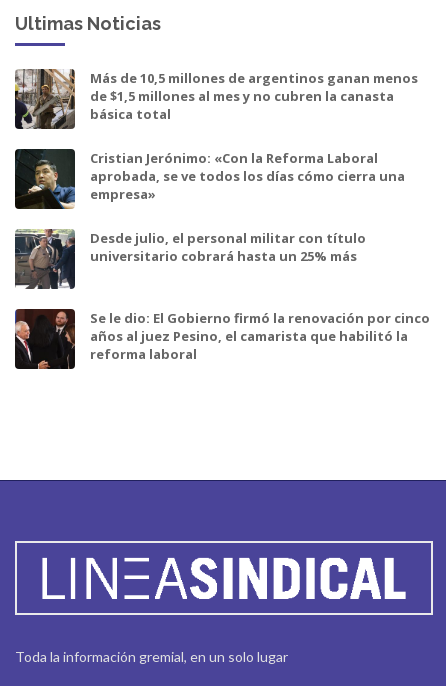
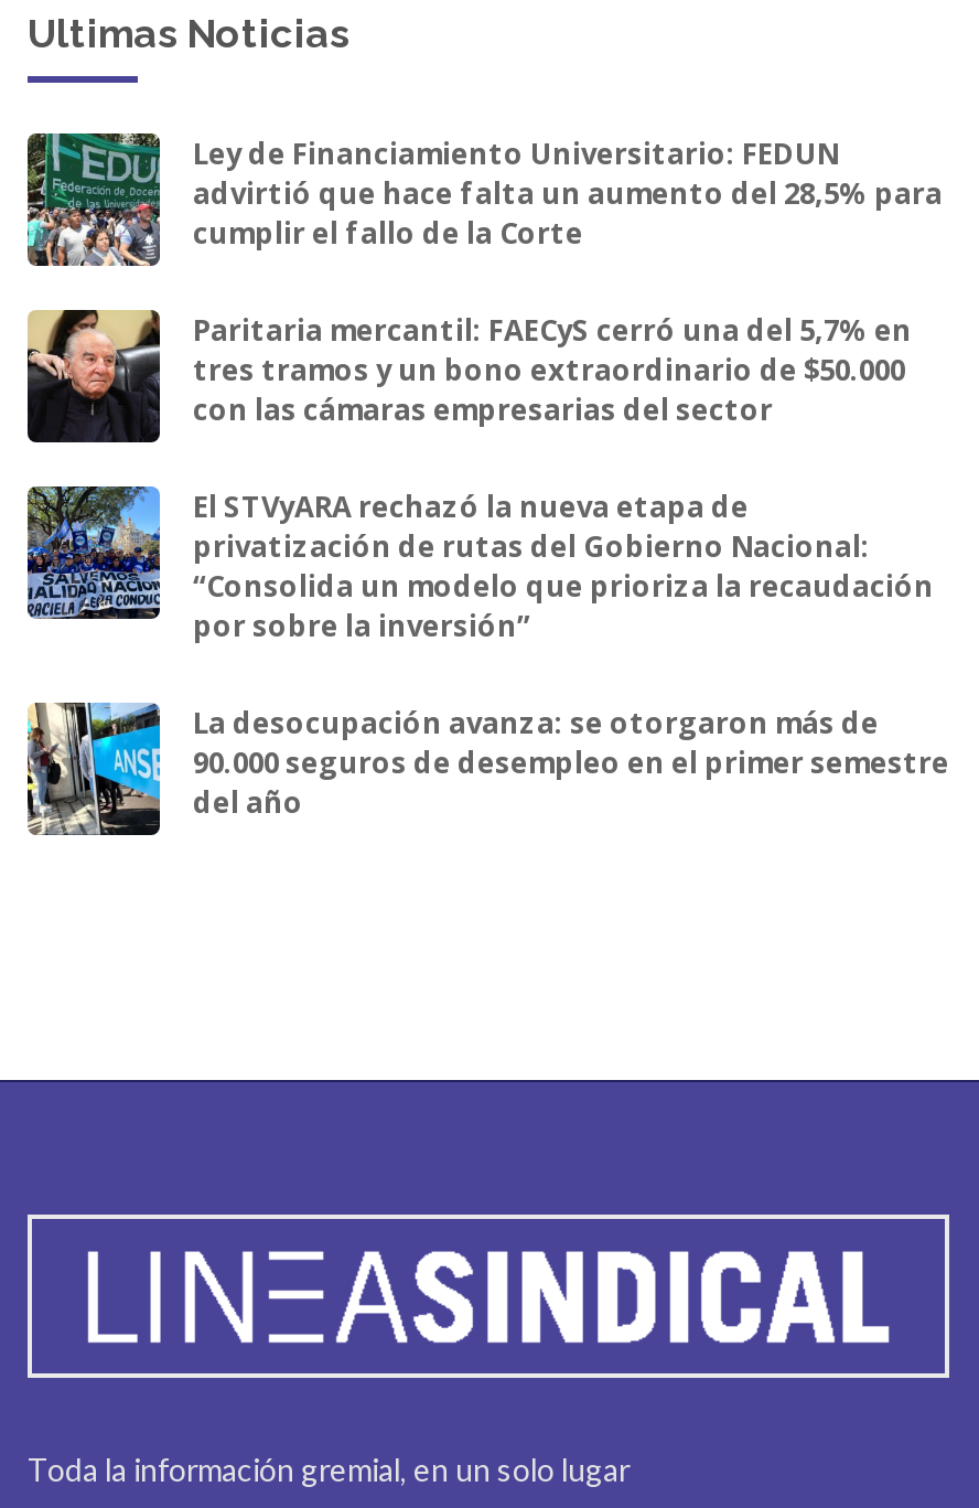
- [image]
- Más de 10,5 millones de argentinos ganan menos
- de $1,5 millones al mes y no cubren la canasta
- básica total
+ [image]
+ Ley de Financiamiento Universitario: FEDUN
+ advirtió que hace falta un aumento del 28,5% para
+ cumplir el fallo de la Corte

- [image]
- Cristian Jerónimo: «Con la Reforma Laboral
- aprobada, se ve todos los días cómo cierra una
- empresa»
+ [image]
+ Paritaria mercantil: FAECyS cerró una del 5,7% en
+ tres tramos y un bono extraordinario de $50.000
+ con las cámaras empresarias del sector

- [image]
- Desde julio, el personal militar con título
- universitario cobrará hasta un 25% más
+ [image]
+ El STVyARA rechazó la nueva etapa de
+ privatización de rutas del Gobierno Nacional:
+ “Consolida un modelo que prioriza la recaudación
+ por sobre la inversión”

- [image]
- Se le dio: El Gobierno firmó la renovación por cinco
- años al juez Pesino, el camarista que habilitó la
- reforma laboral
+ [image]
+ La desocupación avanza: se otorgaron más de
+ 90.000 seguros de desempleo en el primer semestre
+ del año
